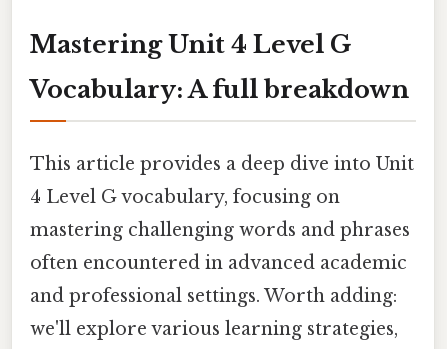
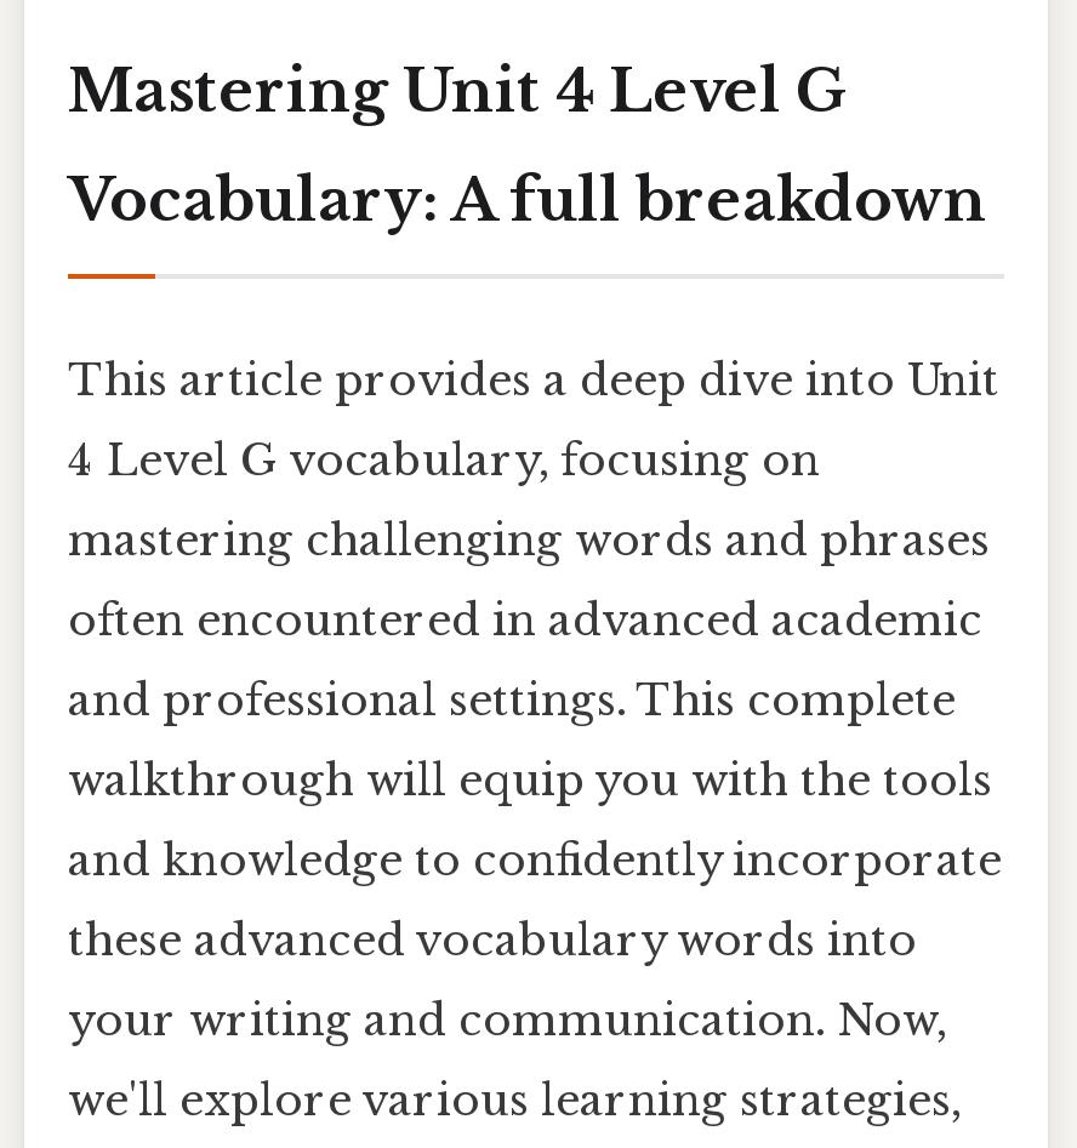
- and professional settings. Worth adding:
+ and professional settings. This complete
+ walkthrough will equip you with the tools
+ and knowledge to confidently incorporate
+ these advanced vocabulary words into
+ your writing and communication. Now,
